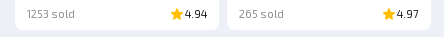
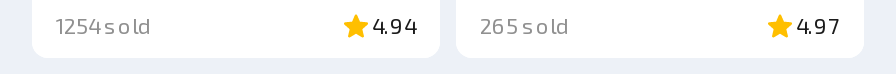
- 1253 sold
+ 1254 sold
